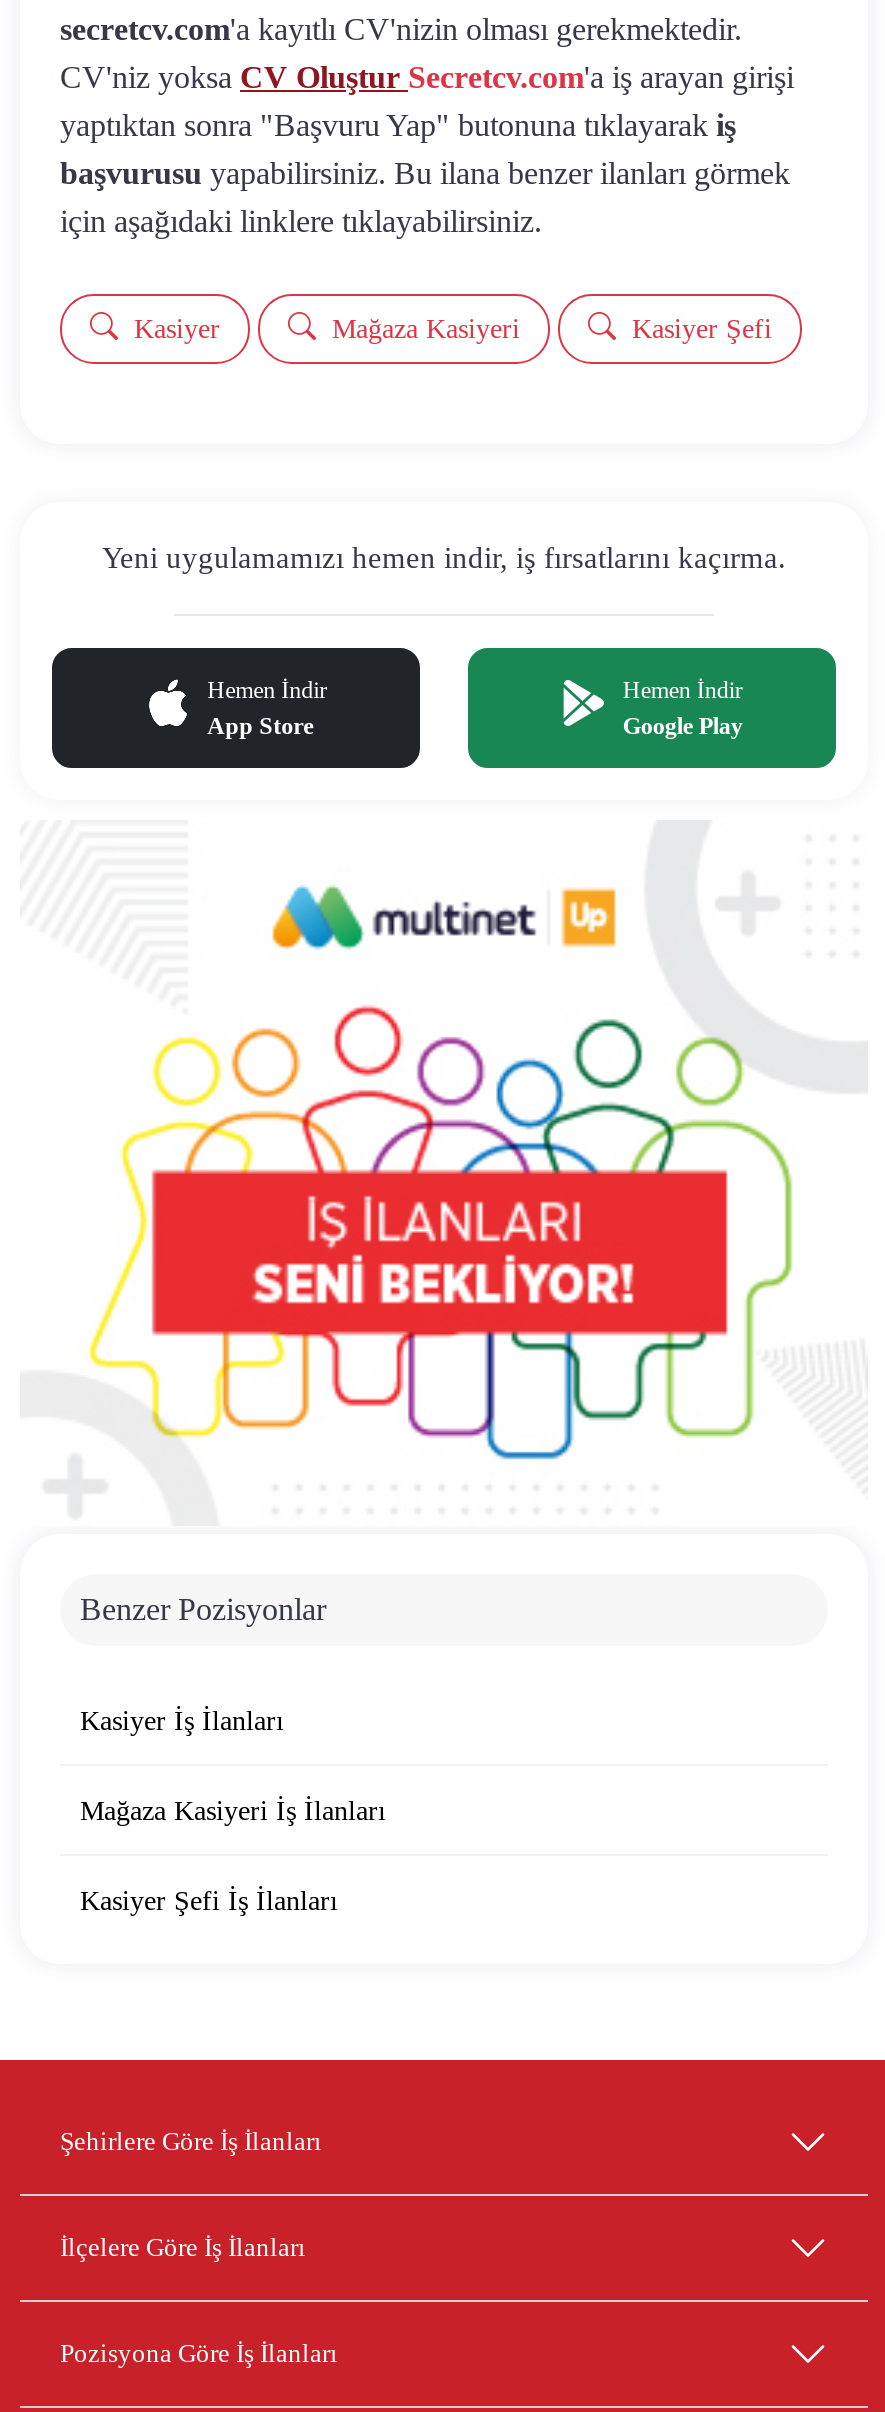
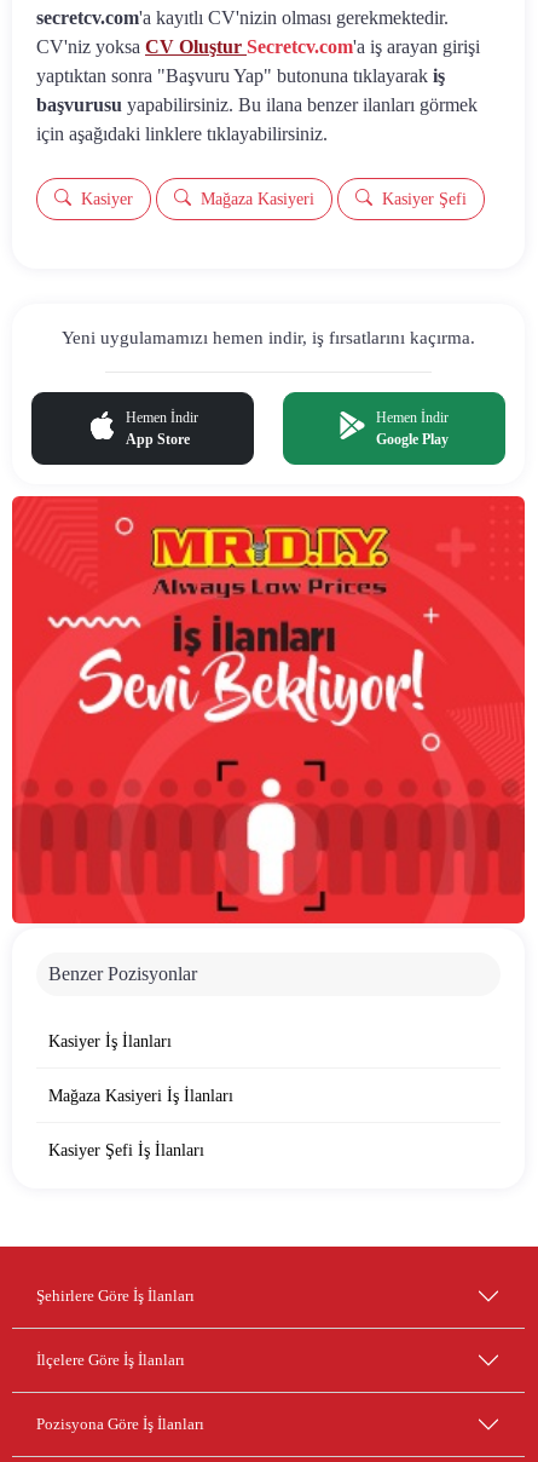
- [image]
+ [image]
